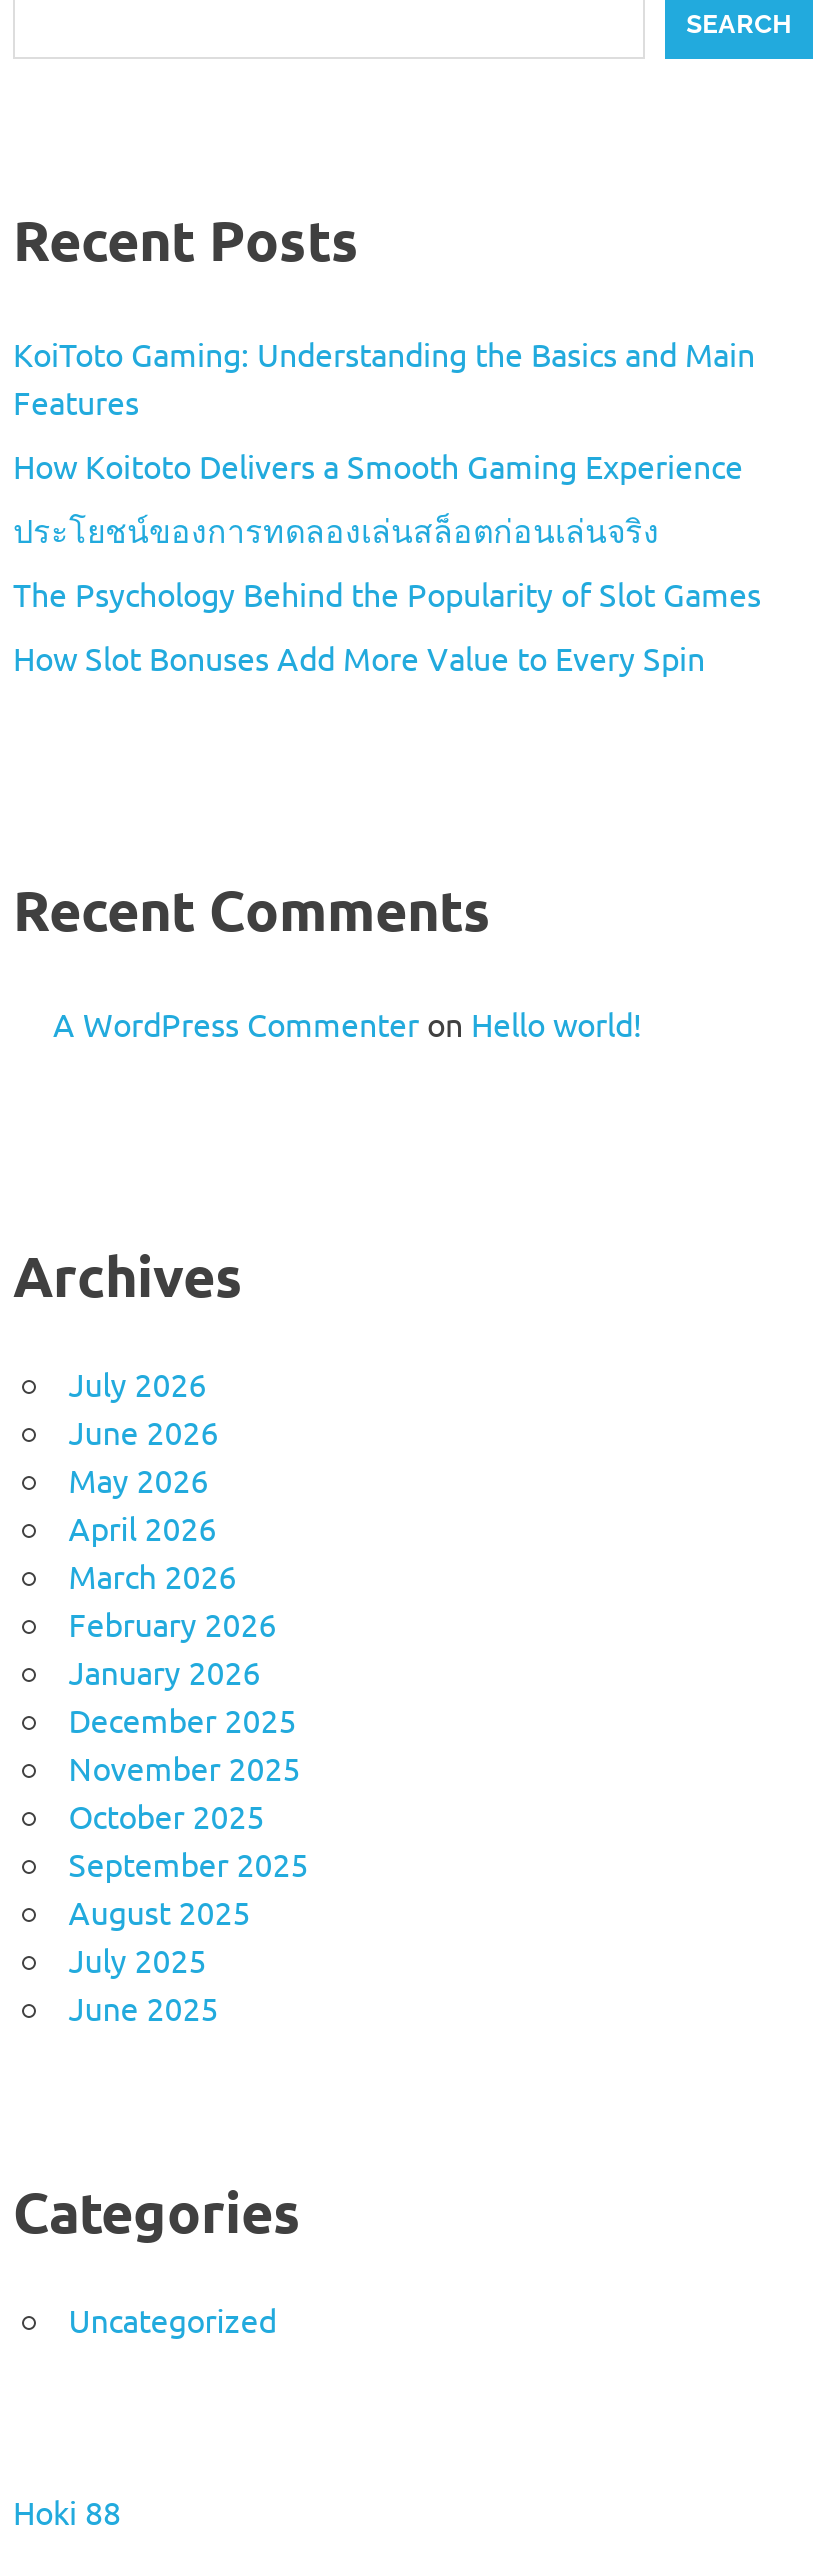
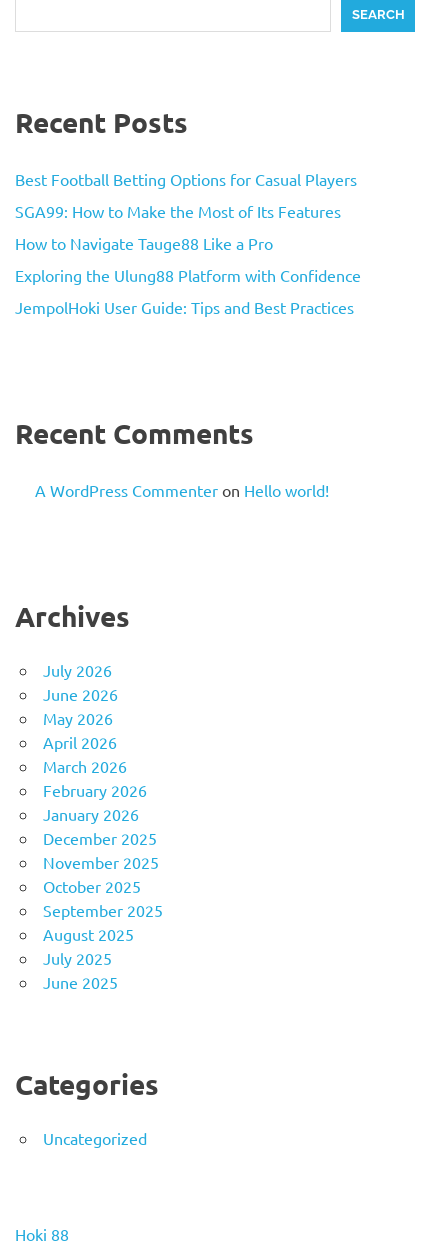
- KoiToto Gaming: Understanding the Basics and Main
- Features
+ Best Football Betting Options for Casual Players

- How Koitoto Delivers a Smooth Gaming Experience
+ SGA99: How to Make the Most of Its Features

- ประโยชน์ของการทดลองเล่นสล็อตก่อนเล่นจริง
+ How to Navigate Tauge88 Like a Pro

- The Psychology Behind the Popularity of Slot Games
+ Exploring the Ulung88 Platform with Confidence

- How Slot Bonuses Add More Value to Every Spin
+ JempolHoki User Guide: Tips and Best Practices
